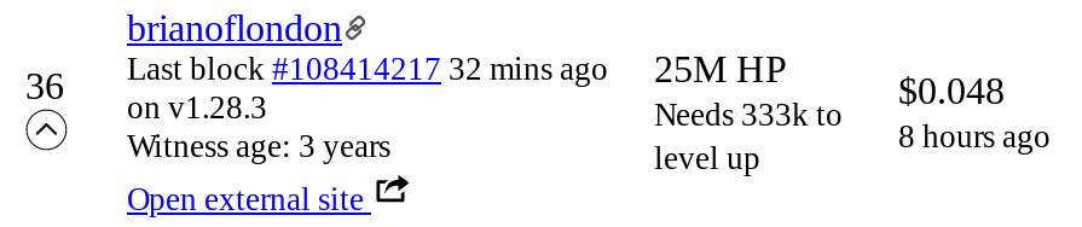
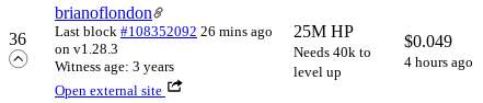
- Last block #108414217 32 mins ago
+ Last block #108352092 26 mins ago

- $0.048
+ $0.049

- Needs 333k to
+ Needs 40k to

- 8 hours ago
+ 4 hours ago
